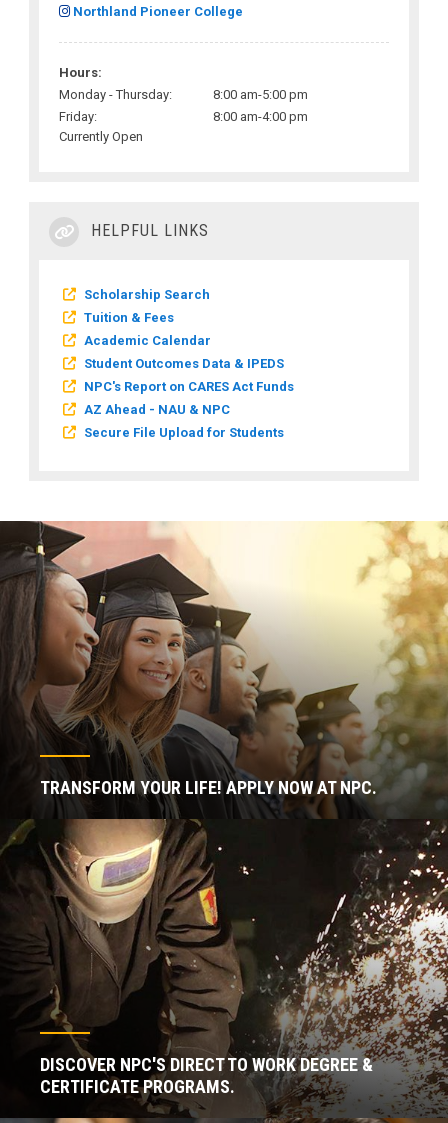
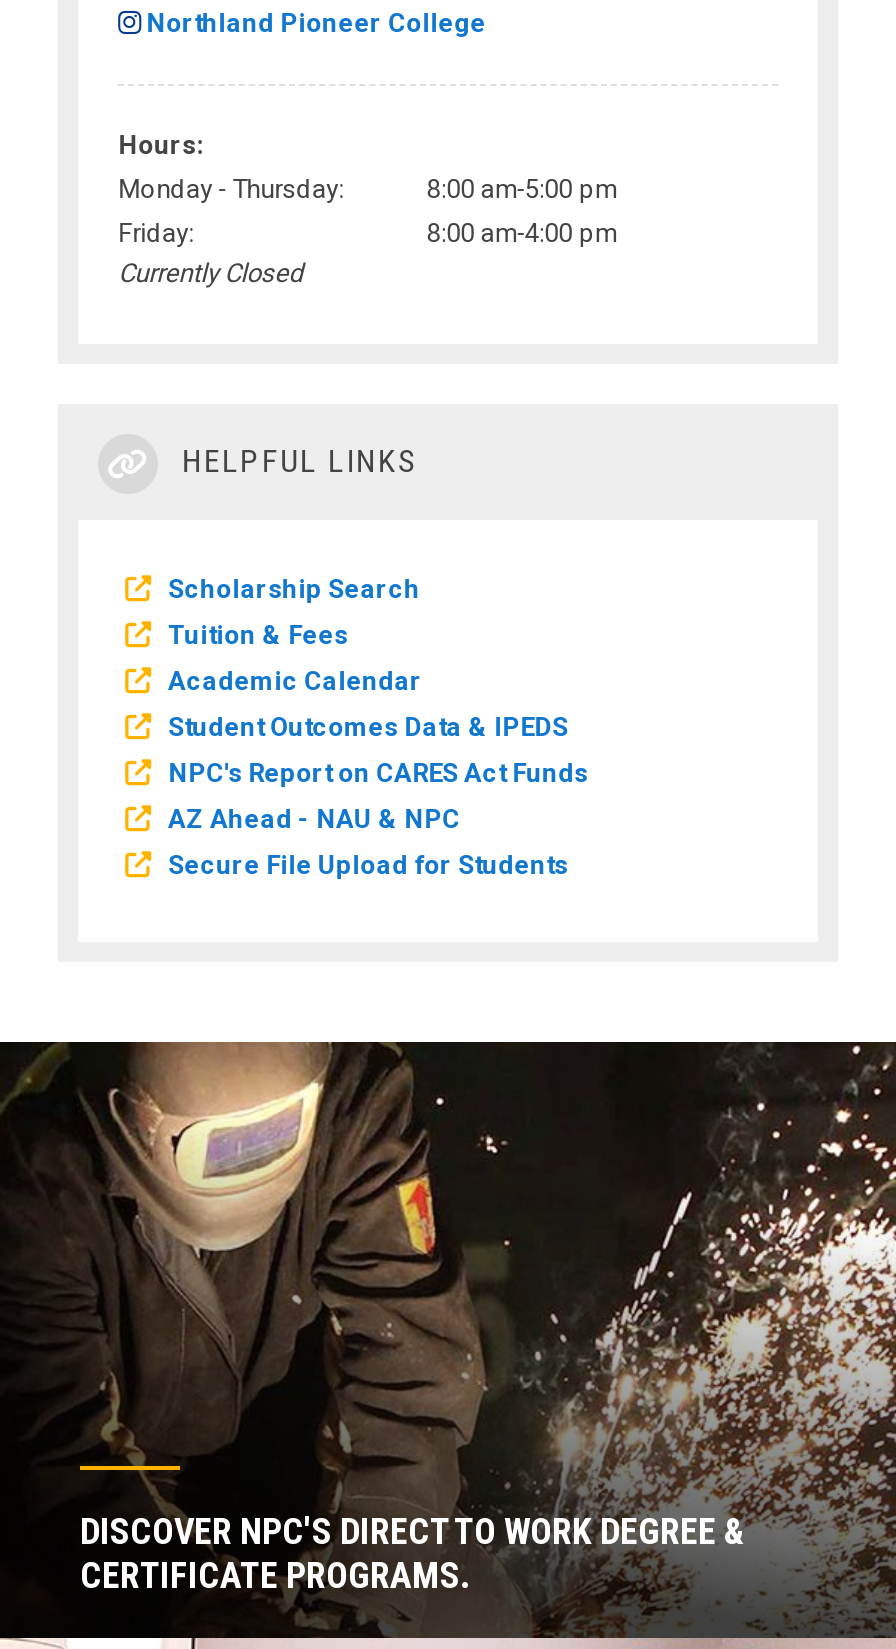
- Currently Open
+ Currently Closed

- [image]
- TRANSFORM YOUR LIFE! APPLY NOW AT NPC.
